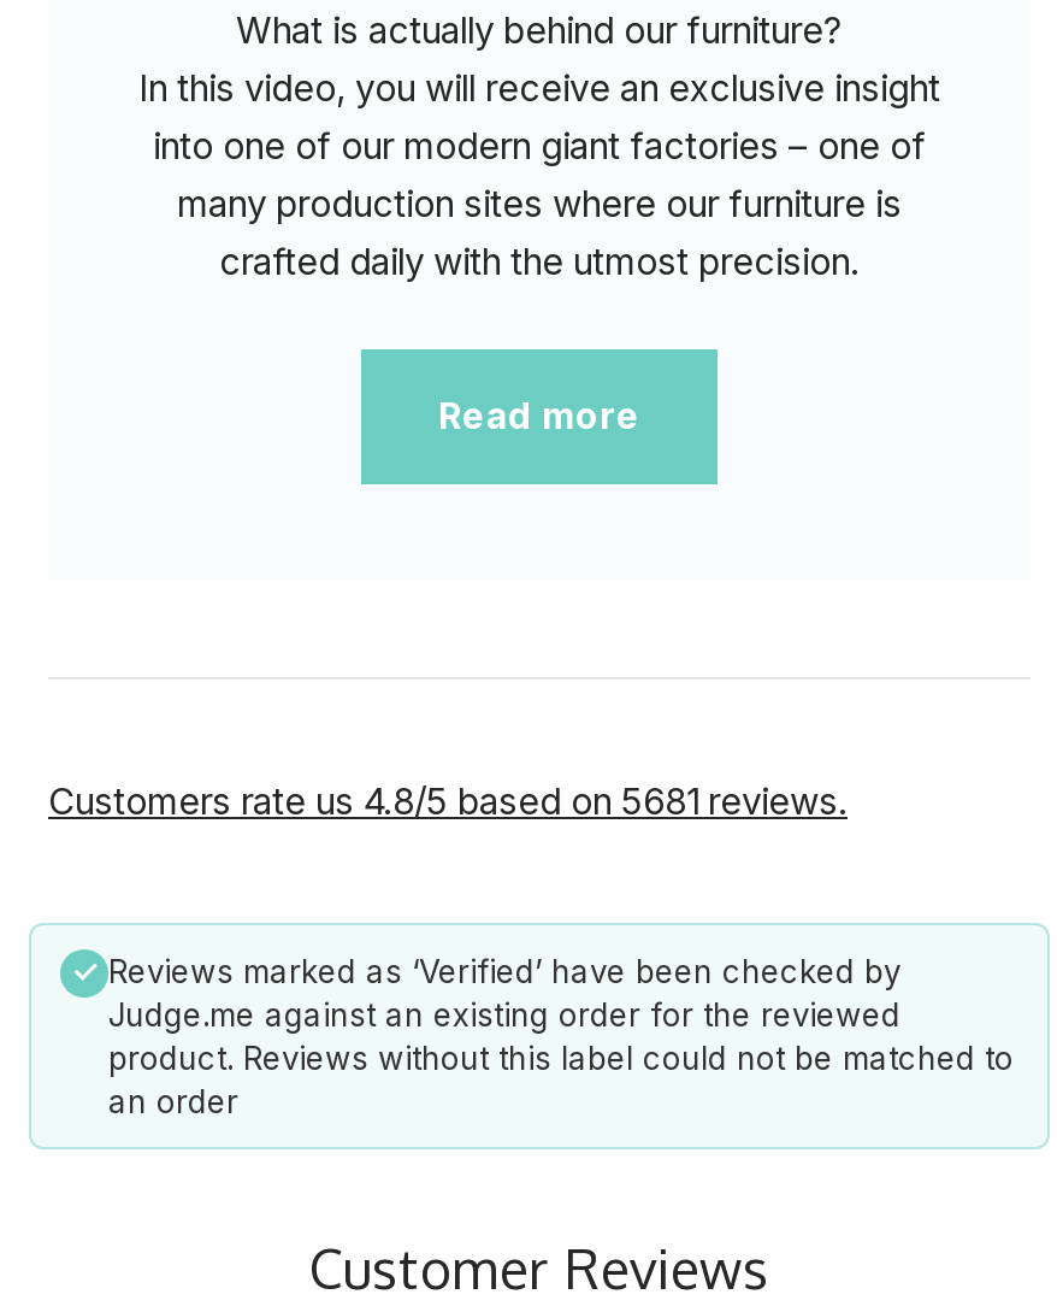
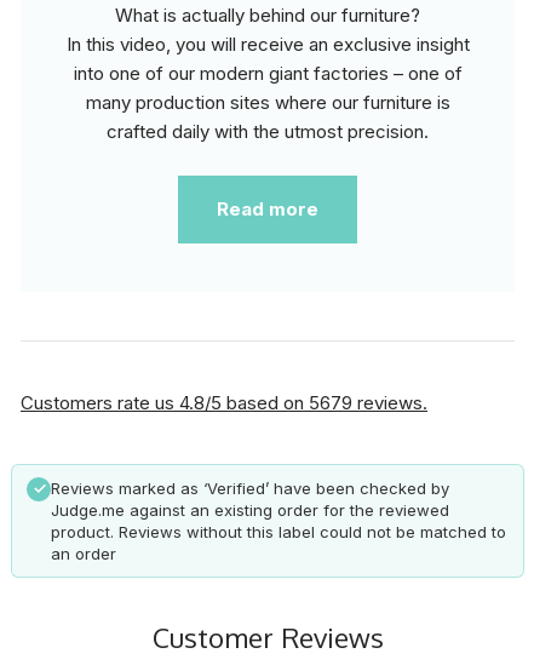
- Customers rate us 4.8/5 based on 5681 reviews.
+ Customers rate us 4.8/5 based on 5679 reviews.
